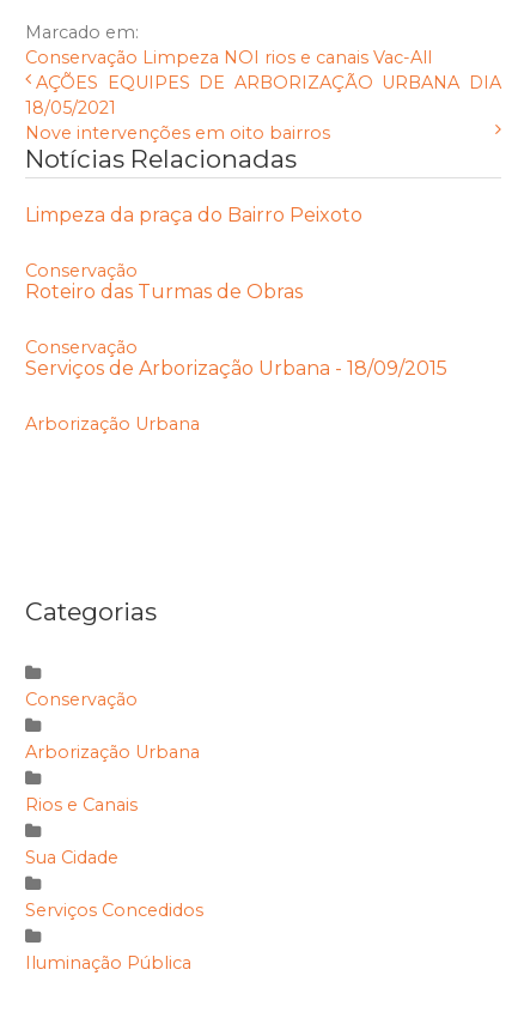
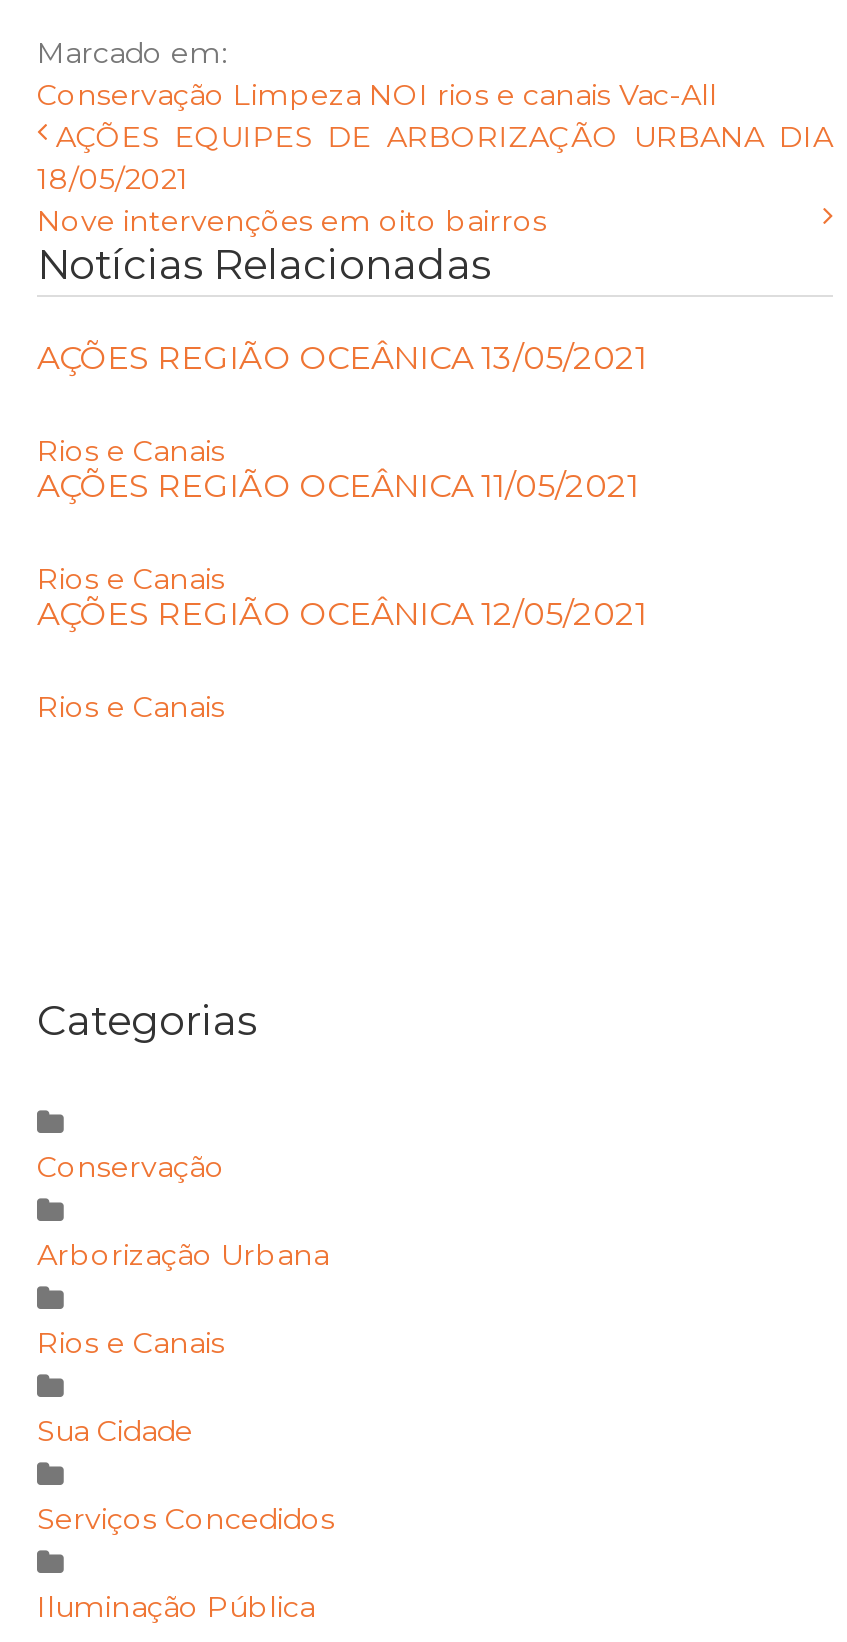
- Limpeza da praça do Bairro Peixoto
+ AÇÕES REGIÃO OCEÂNICA 13/05/2021

- Conservação
- Roteiro das Turmas de Obras
+ Rios e Canais
+ AÇÕES REGIÃO OCEÂNICA 11/05/2021

- Conservação
- Serviços de Arborização Urbana - 18/09/2015
+ Rios e Canais
+ AÇÕES REGIÃO OCEÂNICA 12/05/2021

- Arborização Urbana
+ Rios e Canais
